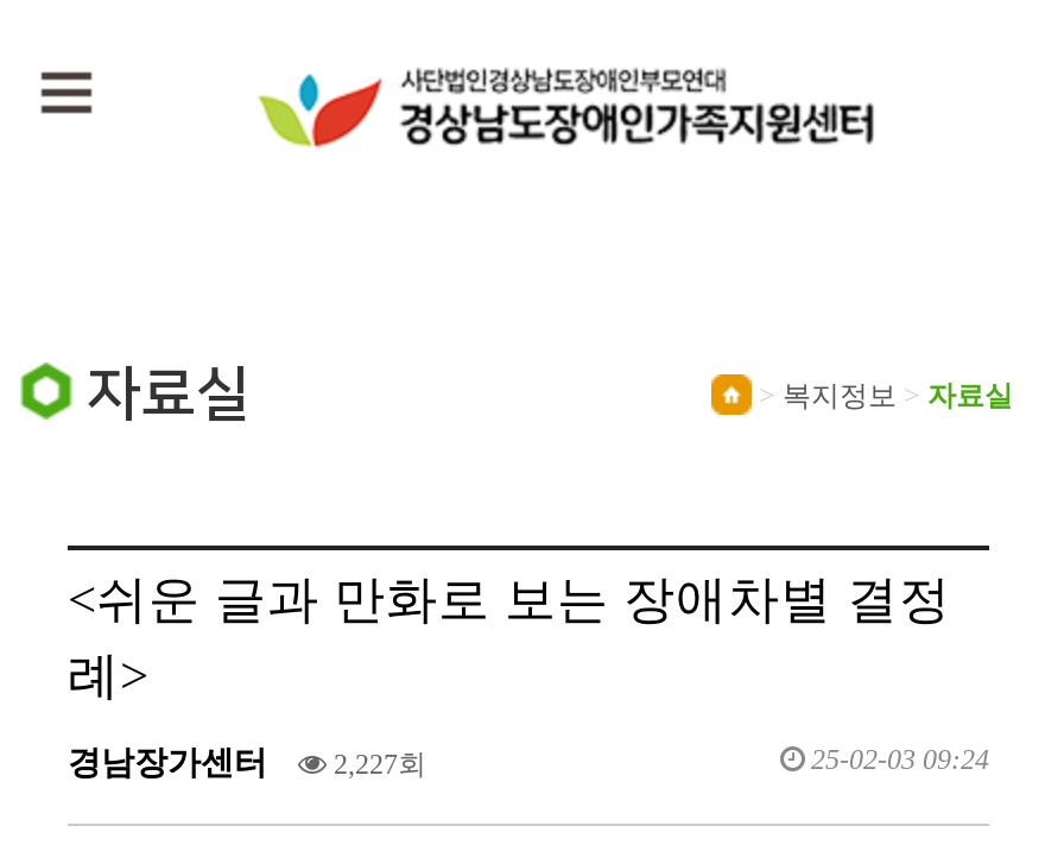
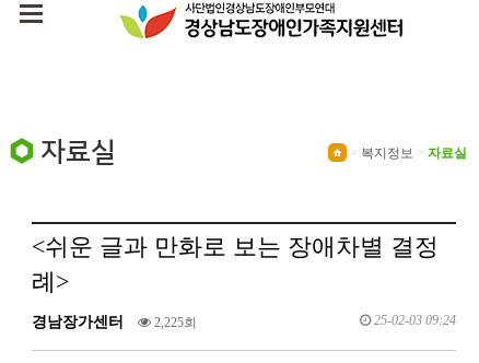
- 경남장가센터 2,227회
+ 경남장가센터 2,225회
